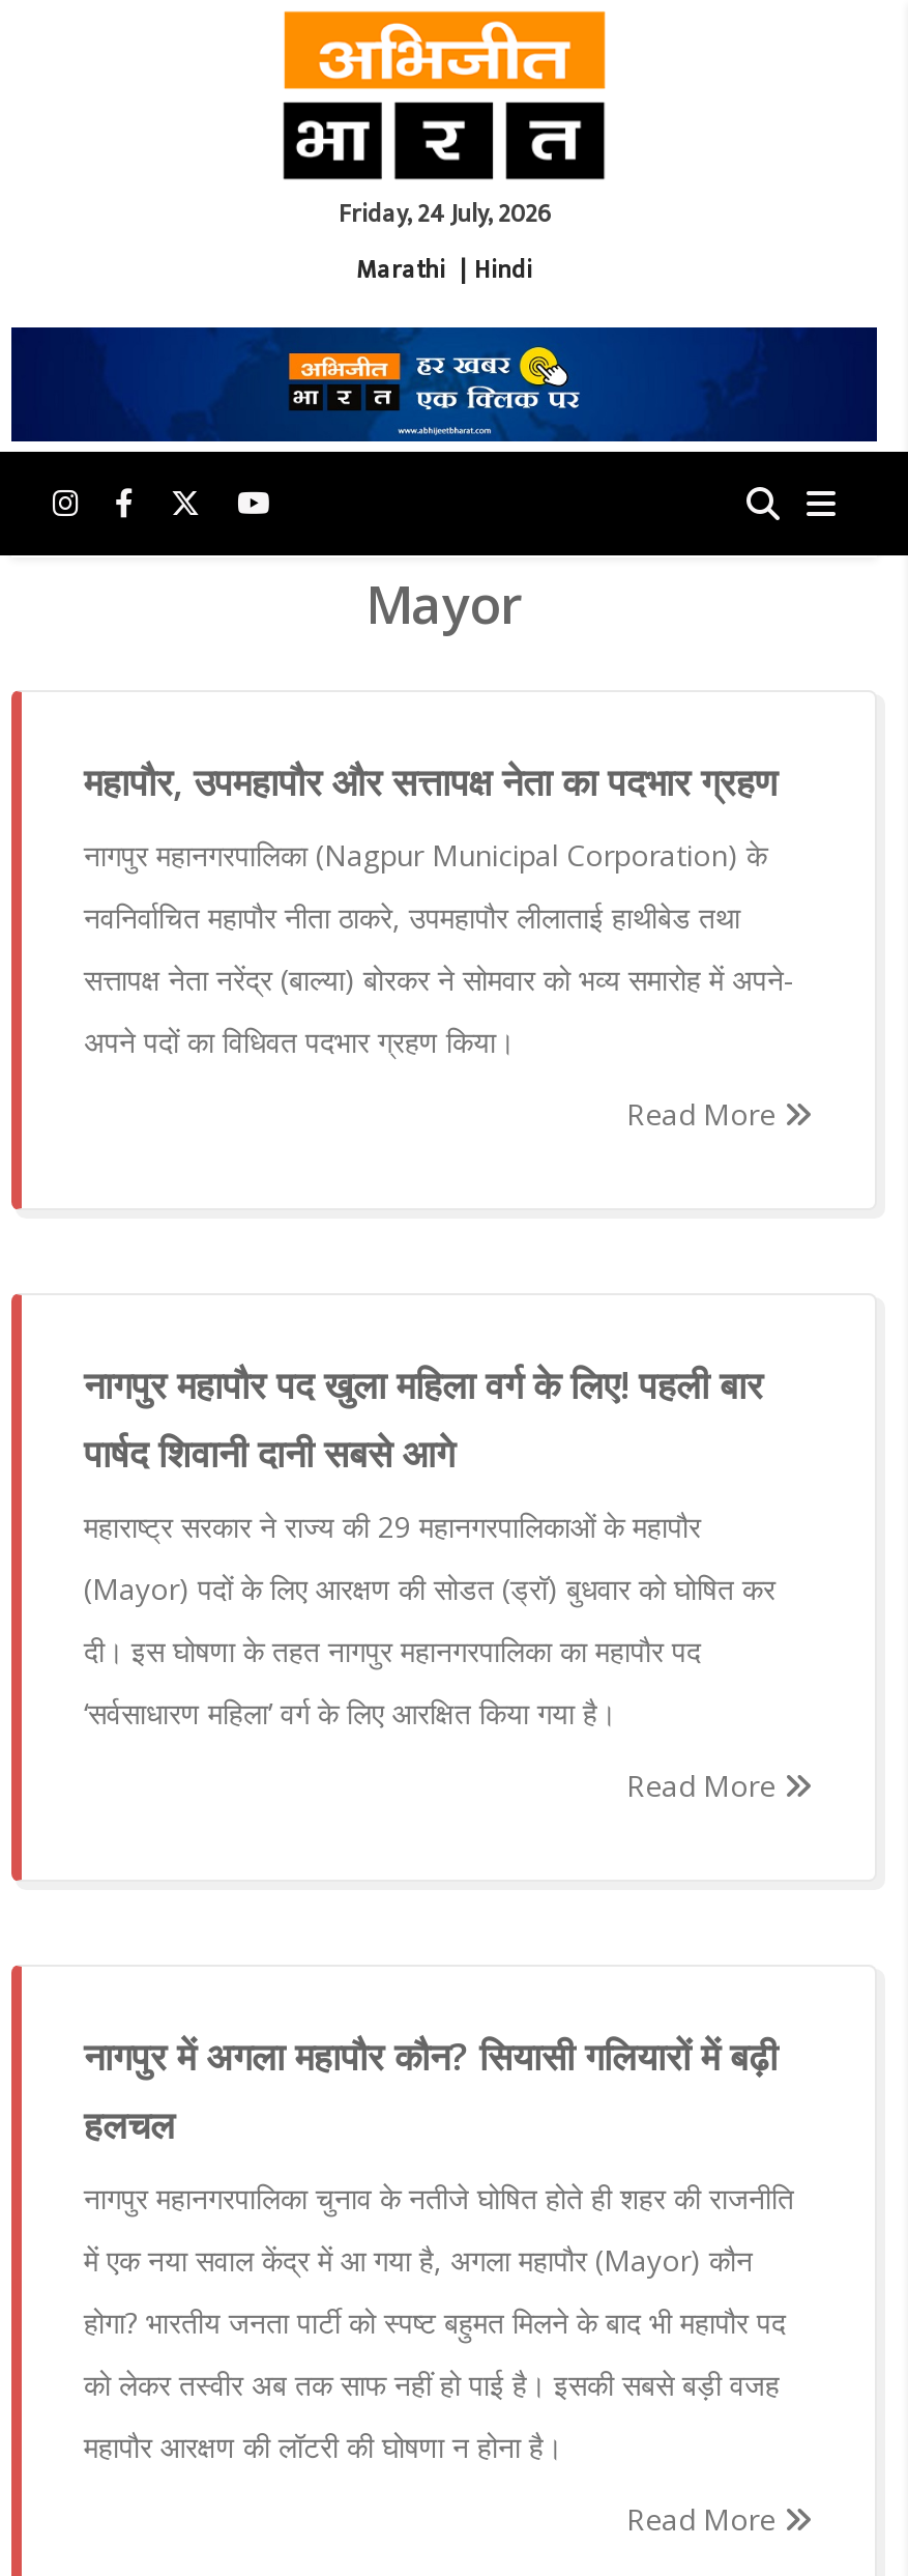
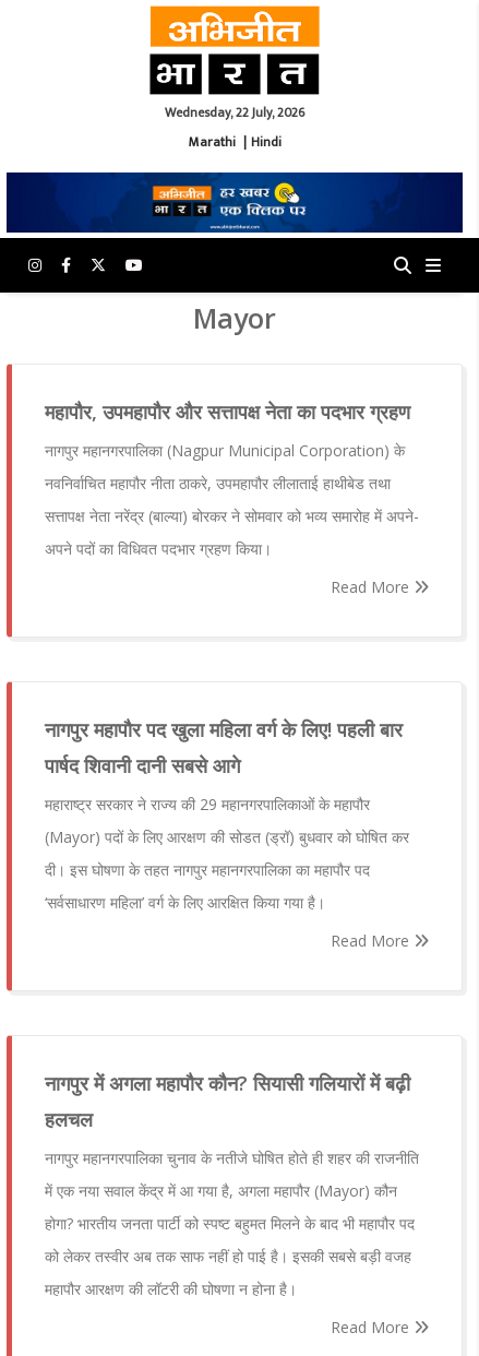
- Friday, 24 July, 2026
+ Wednesday, 22 July, 2026
